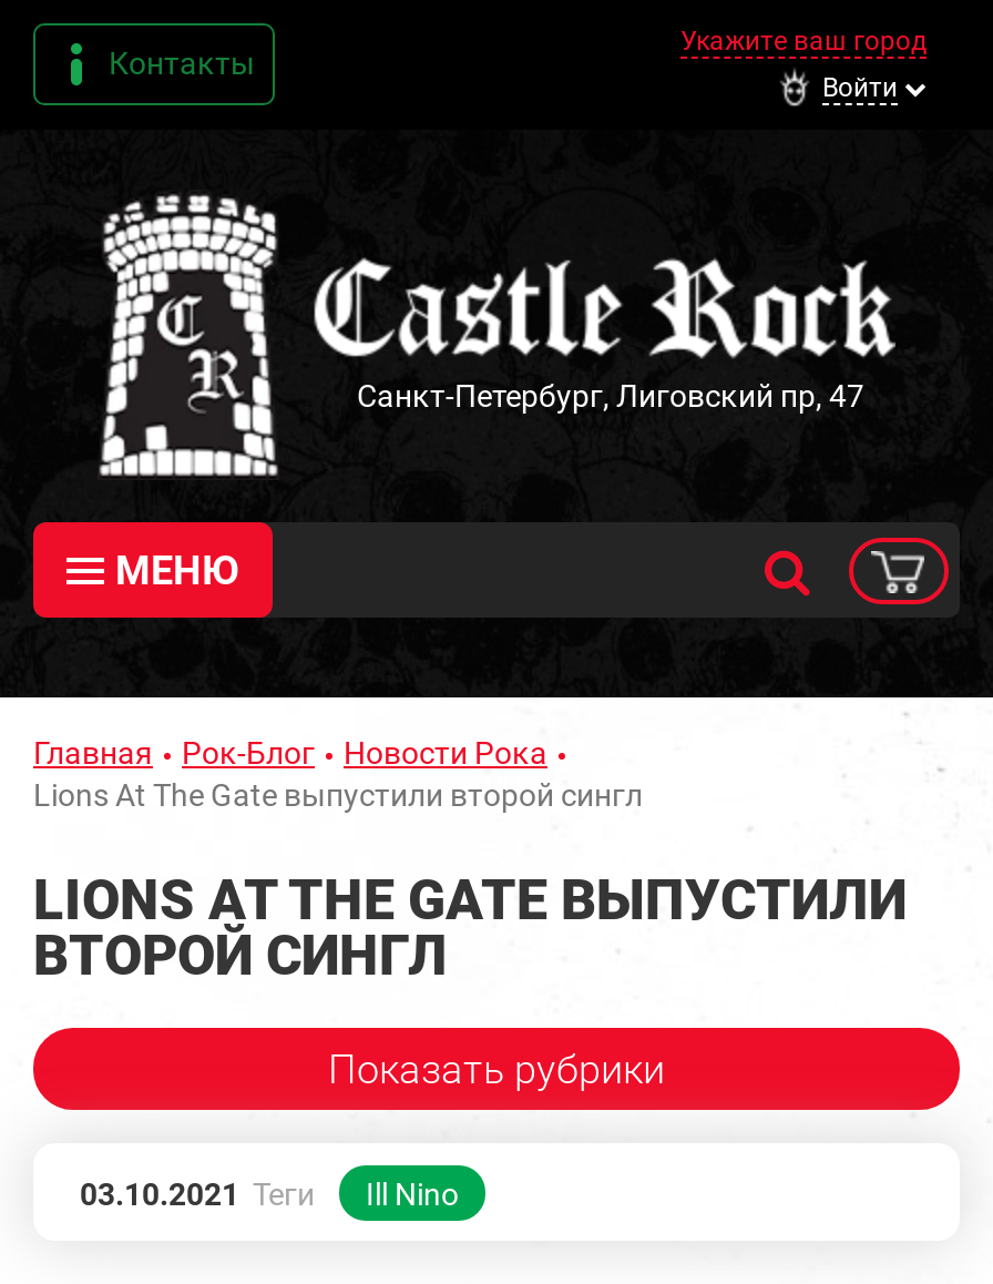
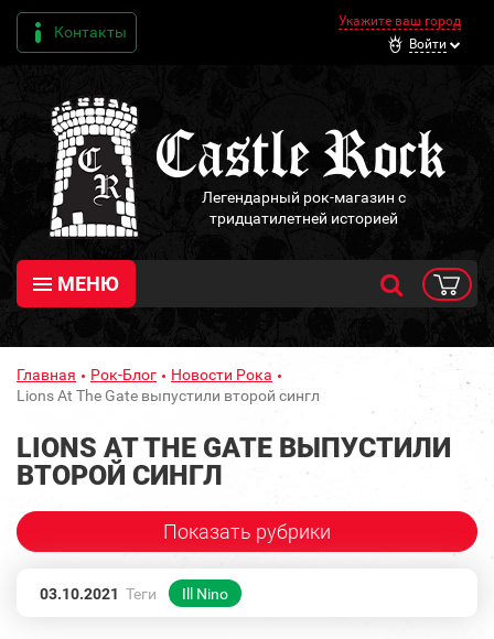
- Санкт-Петербург, Лиговский пр, 47
+ Легендарный рок-магазин с
+ тридцатилетней историей
